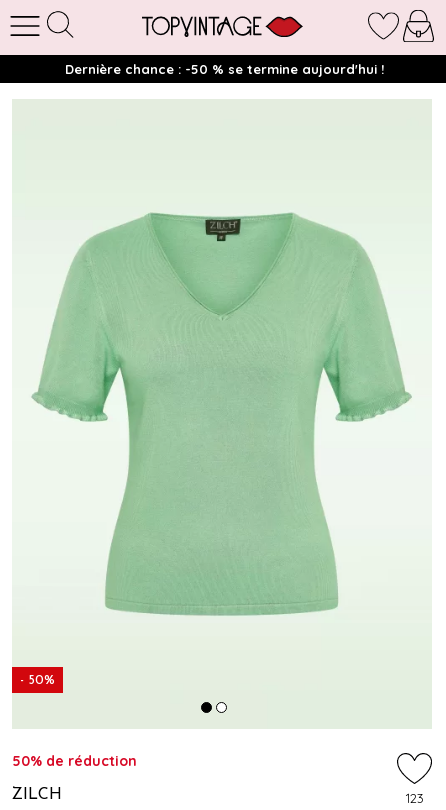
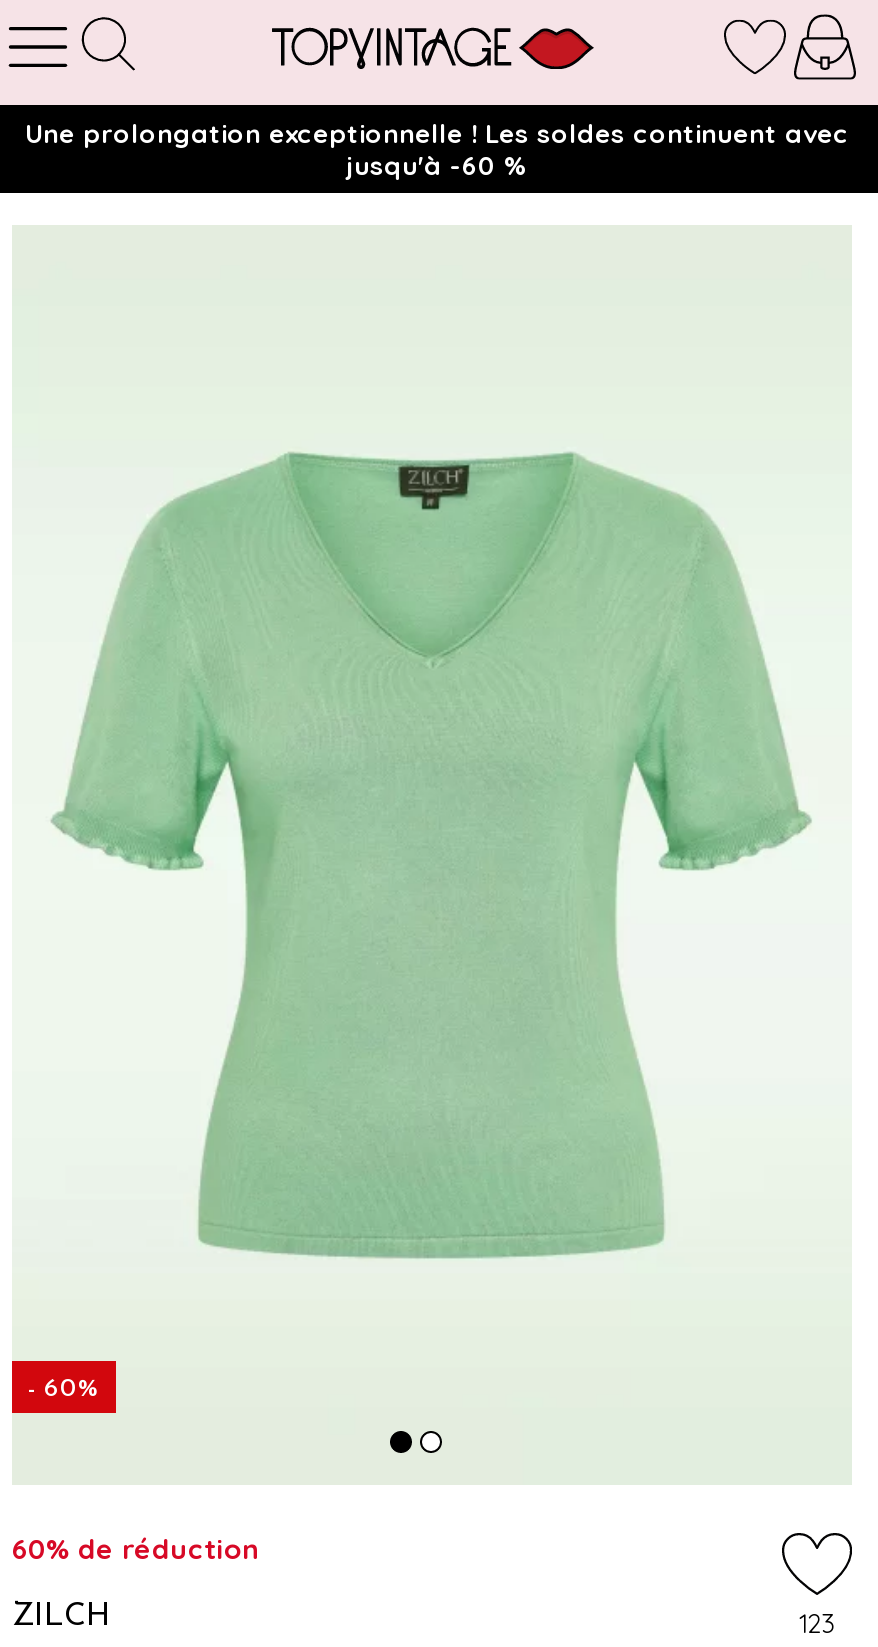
- Dernière chance : -50 % se termine aujourd'hui !
+ Une prolongation exceptionnelle ! Les soldes continuent avec
+ jusqu'à -60 %

- - 50%
+ - 60%

- 50% de réduction
+ 60% de réduction
